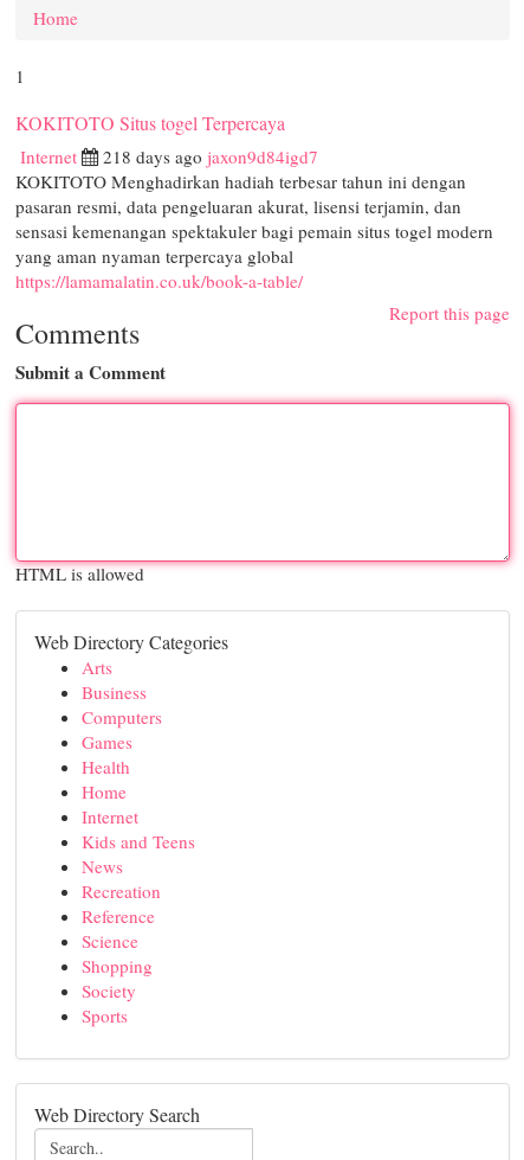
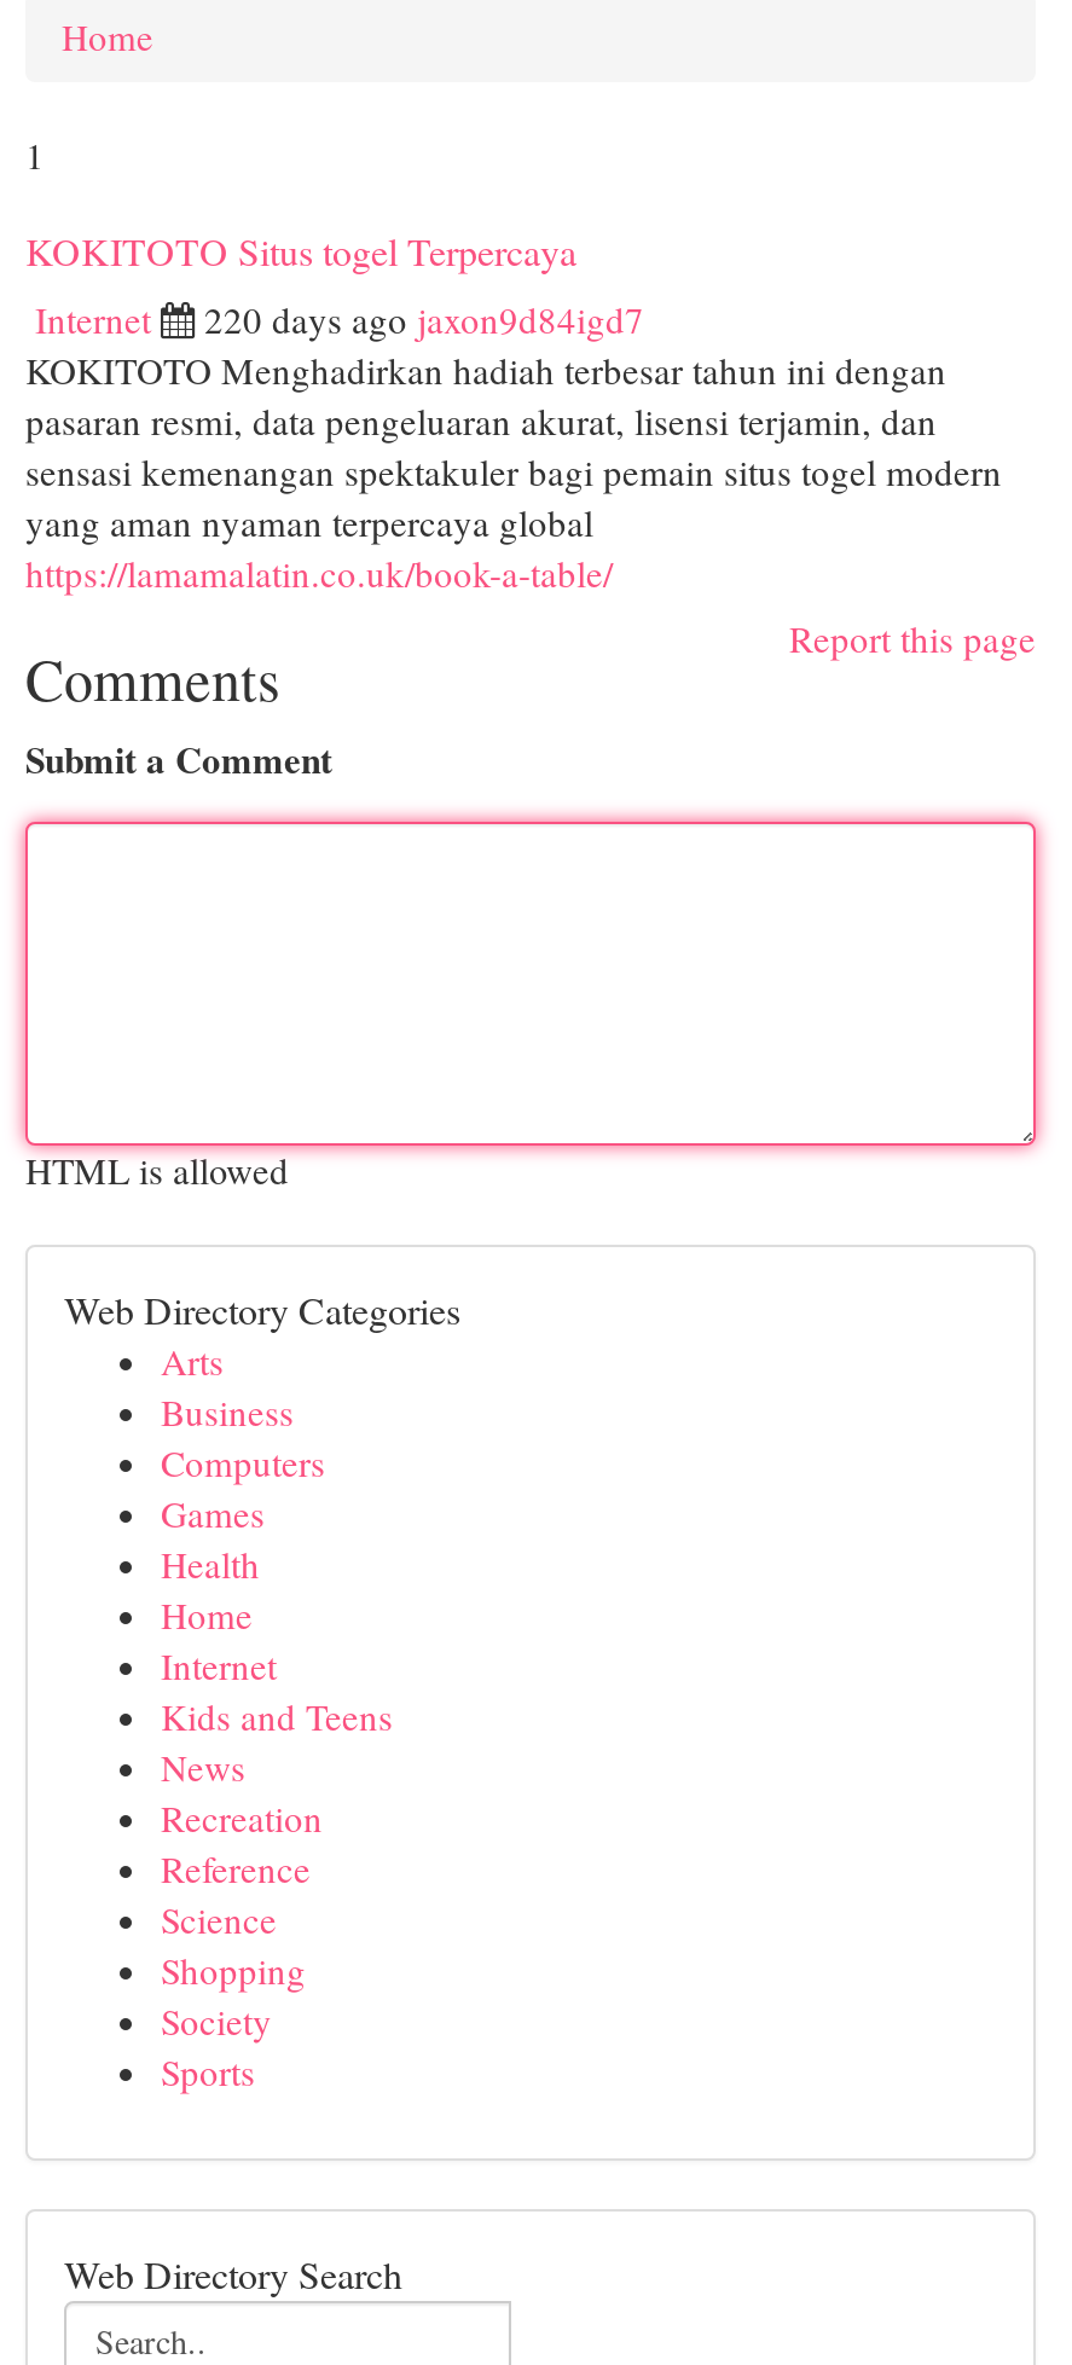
- 218 days ago jaxon9d84igd7
+ 220 days ago jaxon9d84igd7
